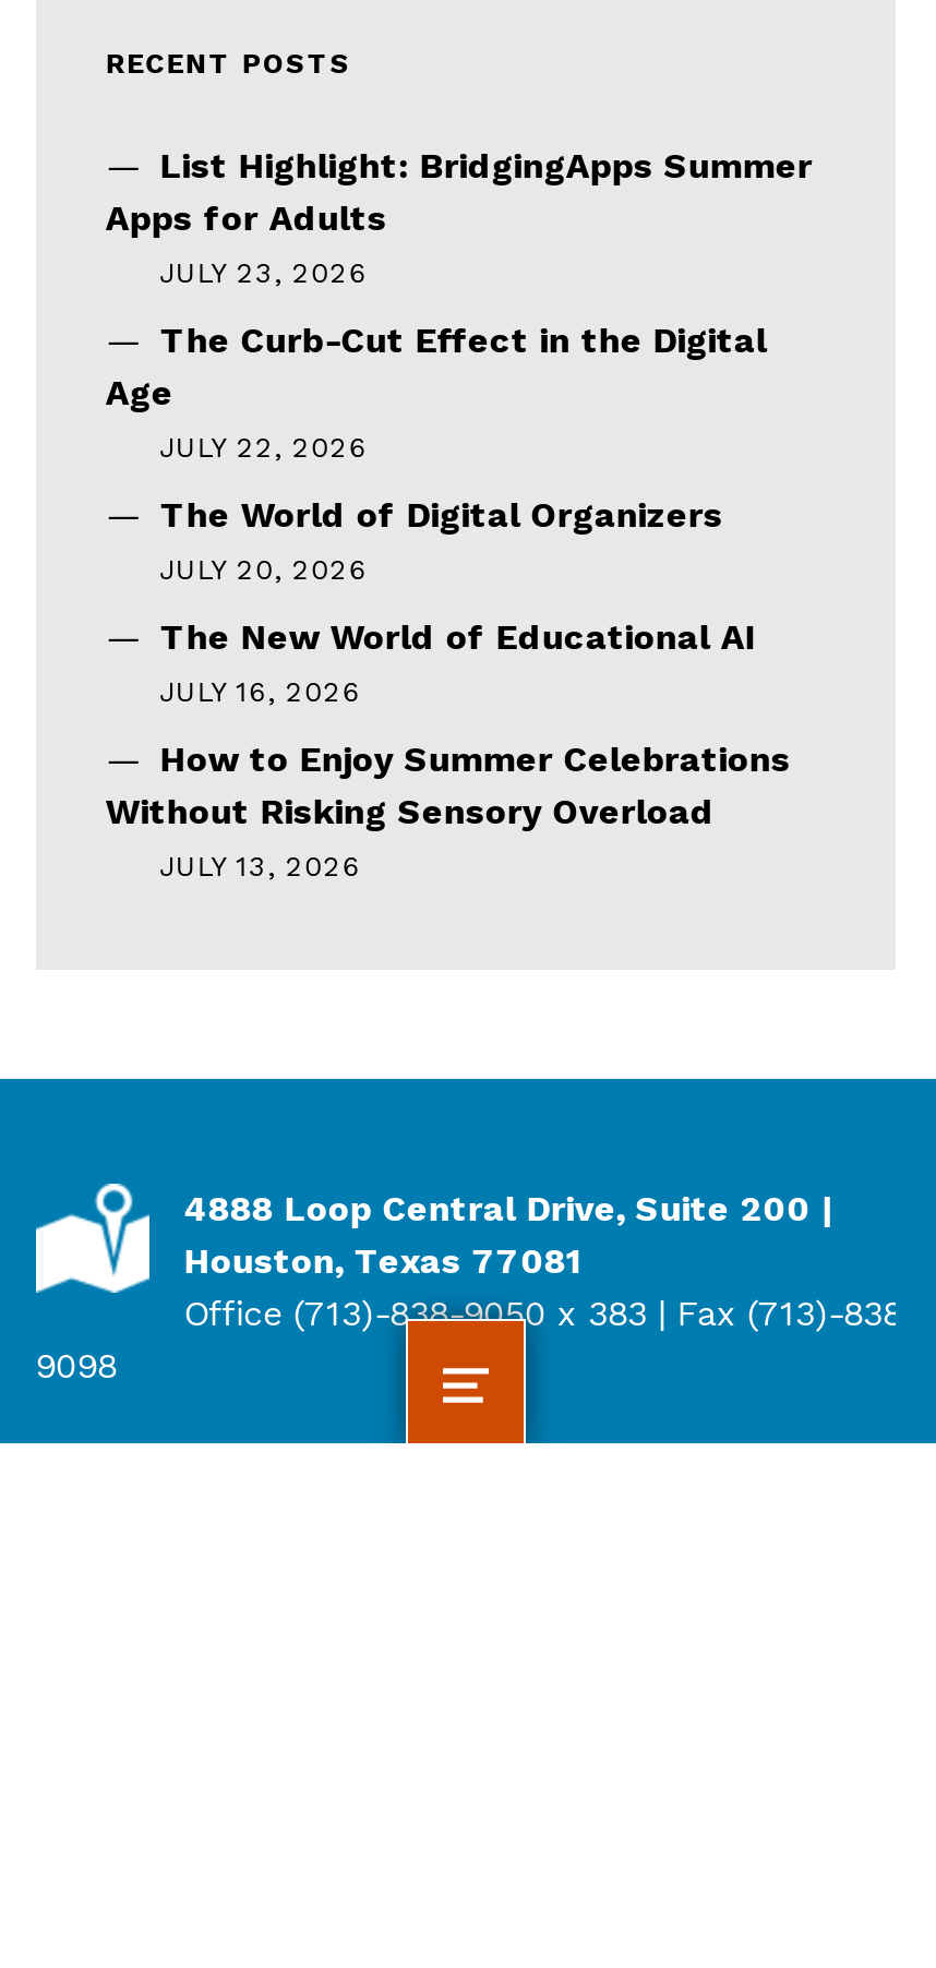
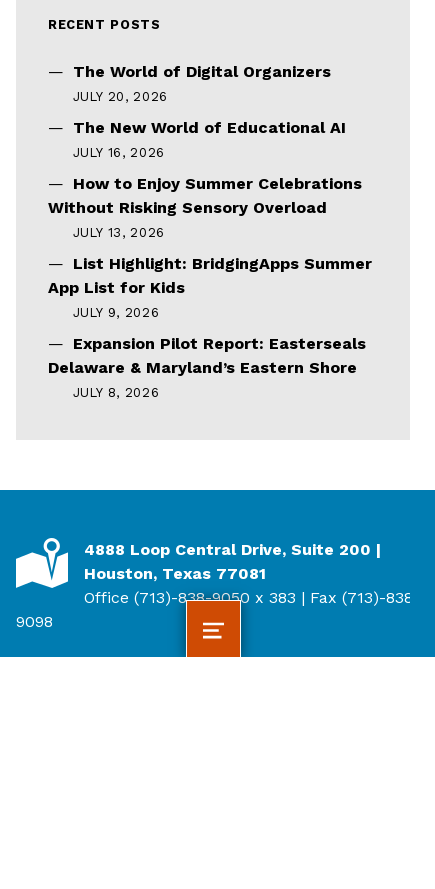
moved down: List Highlight: BridgingApps Summer

- Apps for Adults
- JULY 23, 2026
- The Curb-Cut Effect in the Digital
- Age
- JULY 22, 2026

moved up: The World of Digital Organizers | JULY 20, 2026 | The New World of Educational AI | JULY 16, 2026 | How to Enjoy Summer Celebrations | Without Risking Sensory Overload | JULY 13, 2026

+ App List for Kids
+ JULY 9, 2026
+ Expansion Pilot Report: Easterseals
+ Delaware & Maryland’s Eastern Shore
+ JULY 8, 2026
